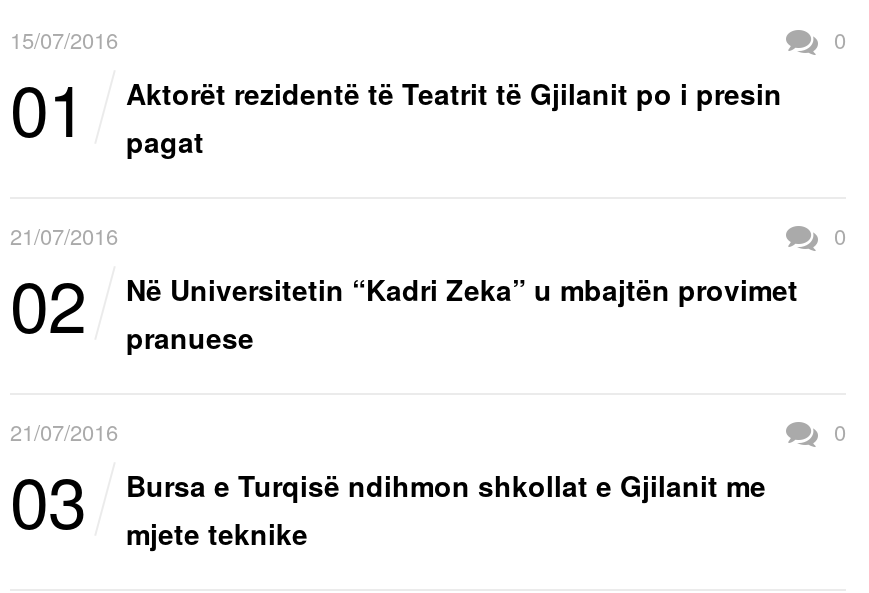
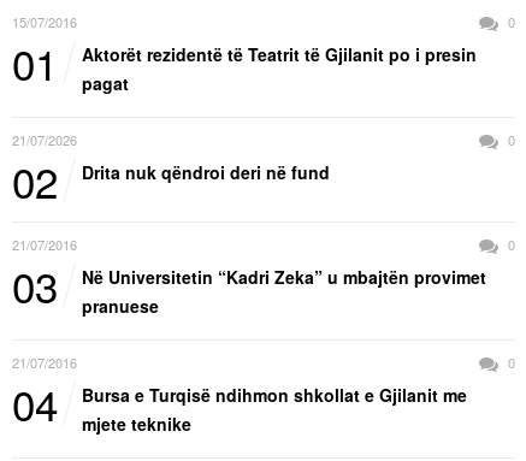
- 21/07/2016
+ 21/07/2026

+ Drita nuk qëndroi deri në fund
+ 21/07/2016
+ 0
+ 03

- 03 Bursa e Turqisë ndihmon shkollat e Gjilanit me mjete teknike
+ 04 Bursa e Turqisë ndihmon shkollat e Gjilanit me mjete teknike
